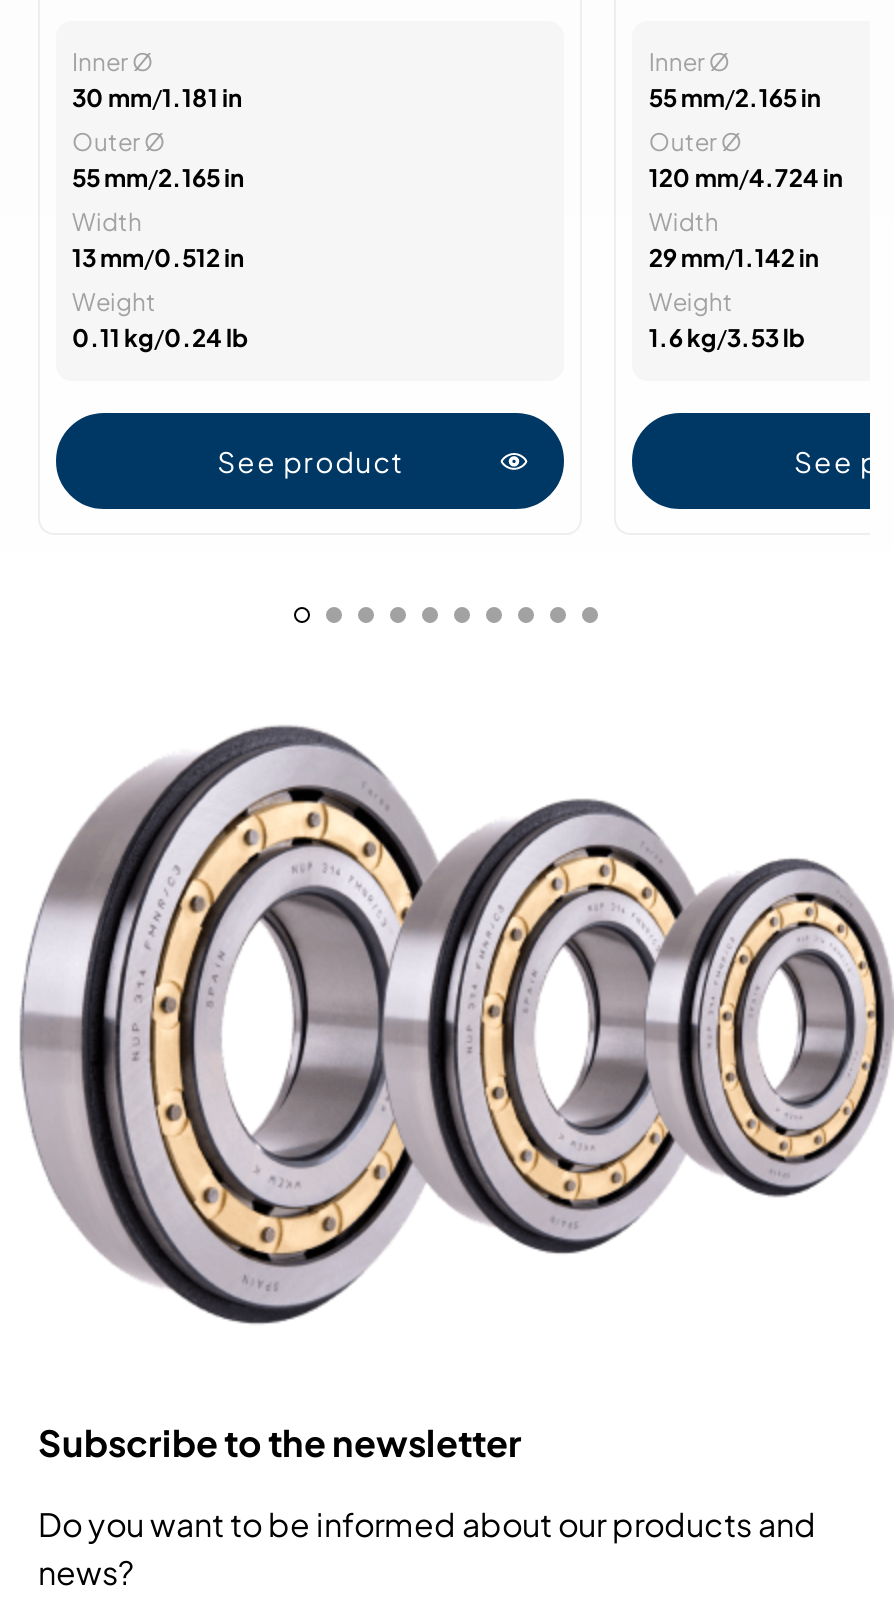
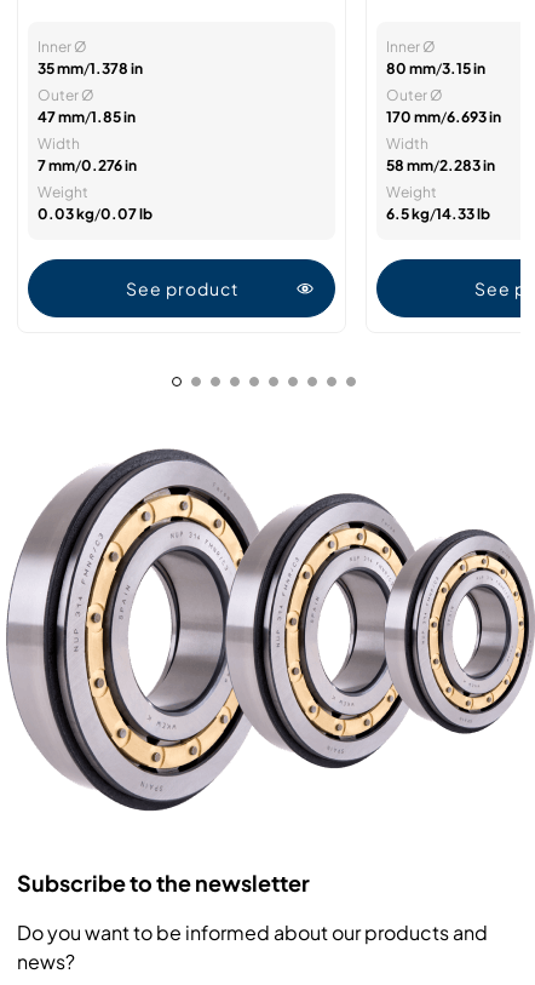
- 30 mm/1.181 in
+ 35 mm/1.378 in

- 55 mm/2.165 in
+ 80 mm/3.15 in

- 55 mm/2.165 in
+ 47 mm/1.85 in

- 120 mm/4.724 in
+ 170 mm/6.693 in

- 13 mm/0.512 in
+ 7 mm/0.276 in

- 29 mm/1.142 in
+ 58 mm/2.283 in

- 0.11 kg/0.24 lb
+ 0.03 kg/0.07 lb

- 1.6 kg/3.53 lb
+ 6.5 kg/14.33 lb
